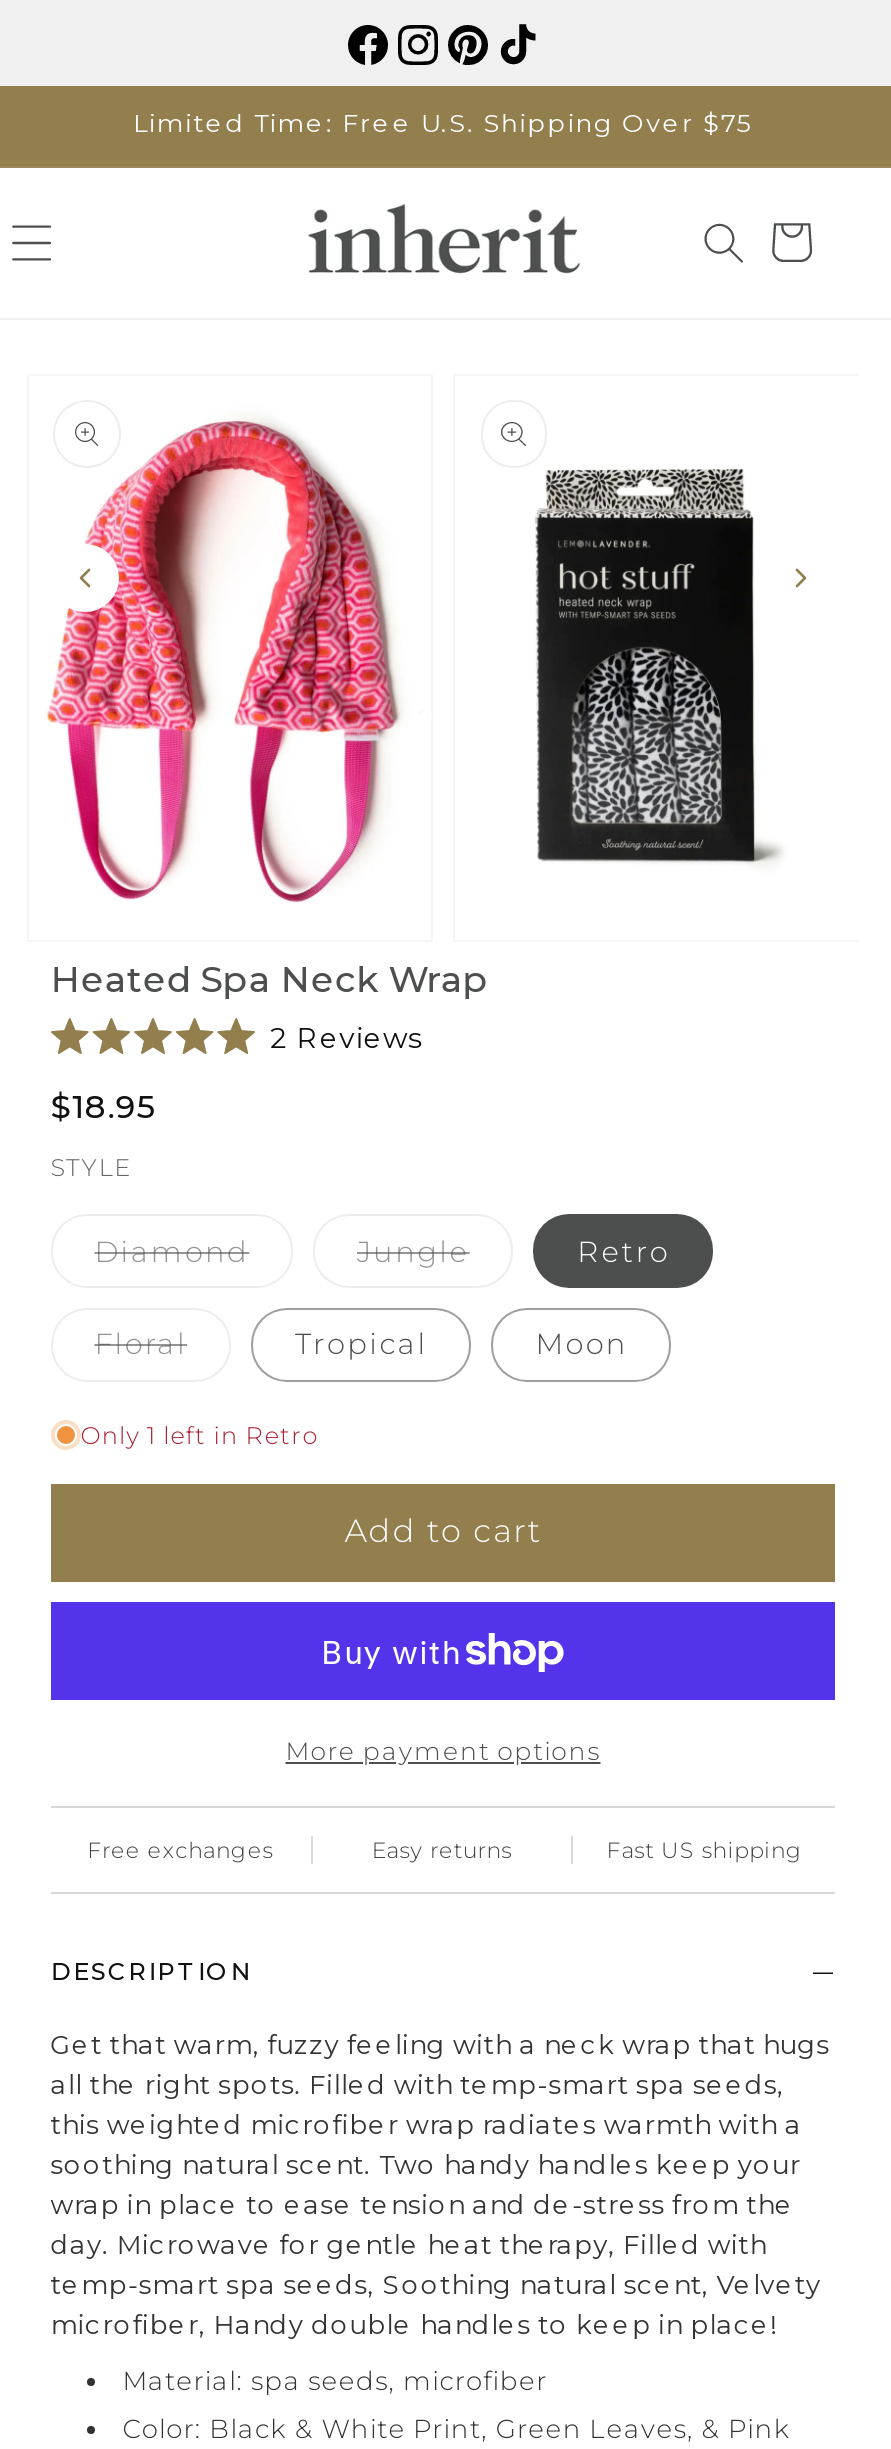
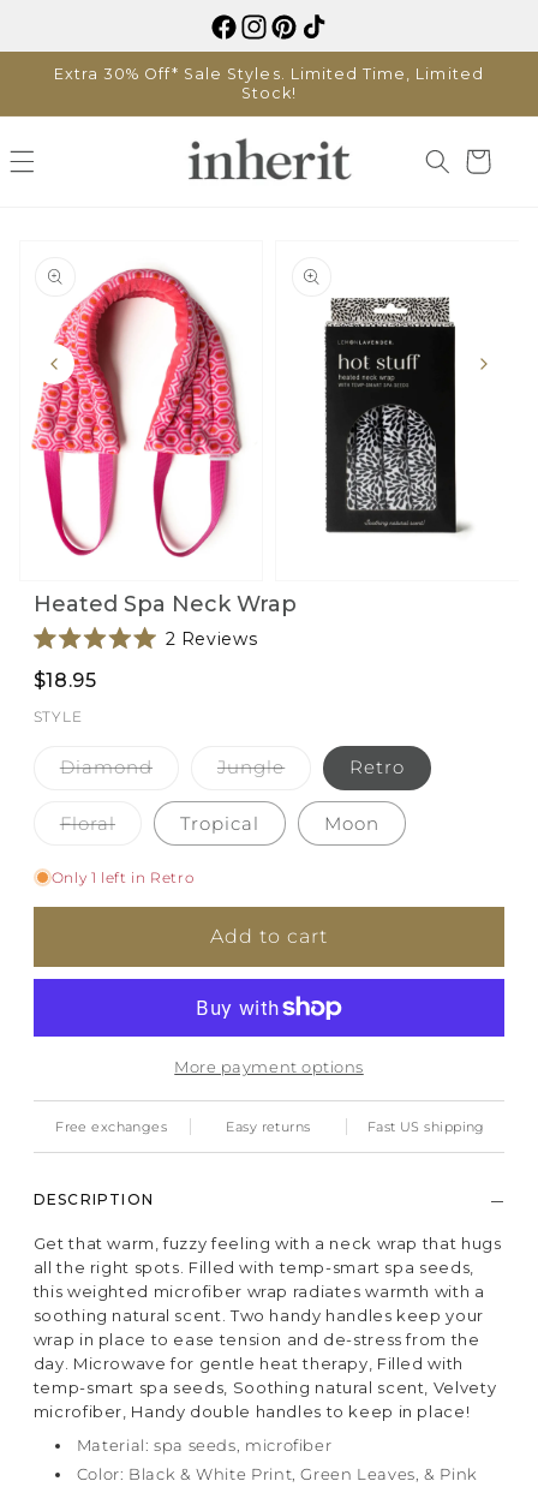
- Limited Time: Free U.S. Shipping Over $75
+ Extra 30% Off* Sale Styles. Limited Time, Limited
+ Stock!
